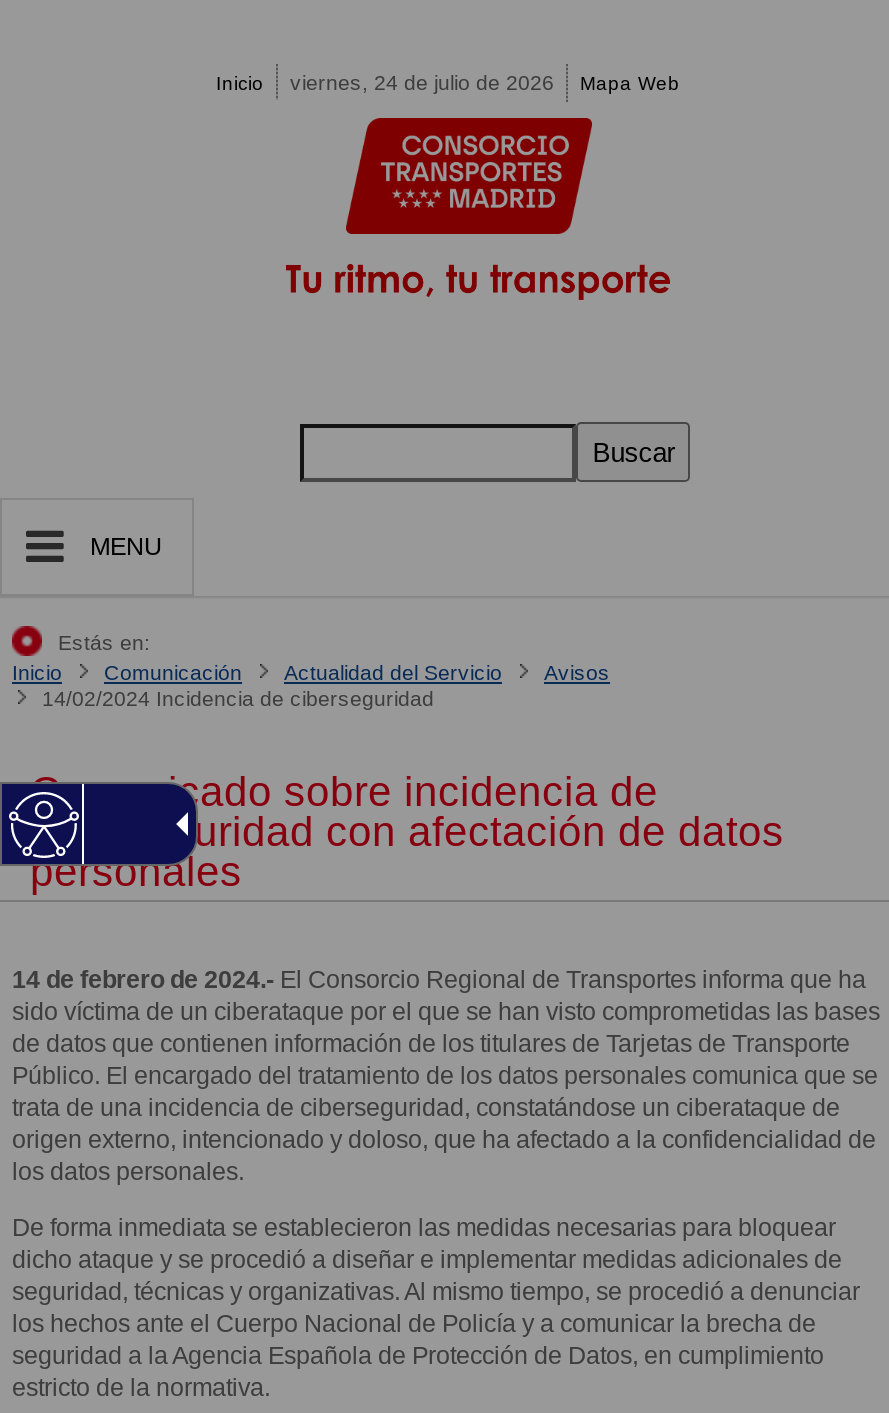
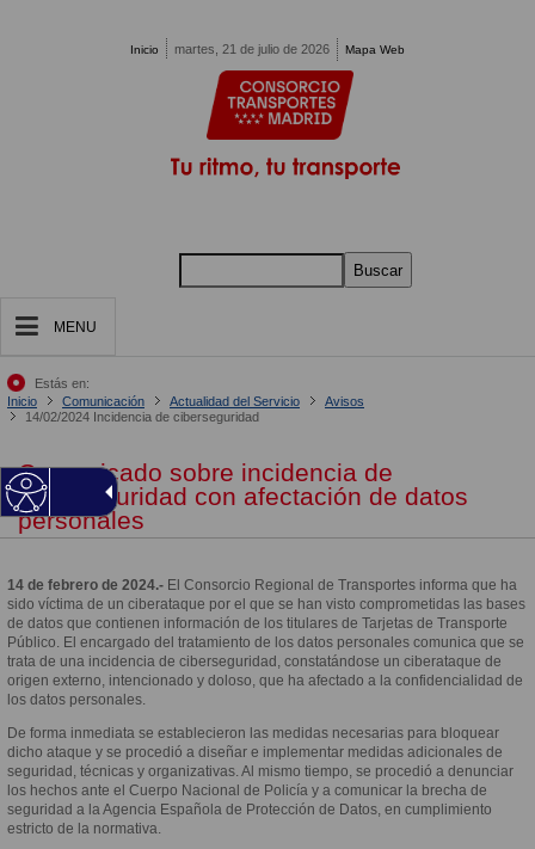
- viernes, 24 de julio de 2026
+ martes, 21 de julio de 2026
